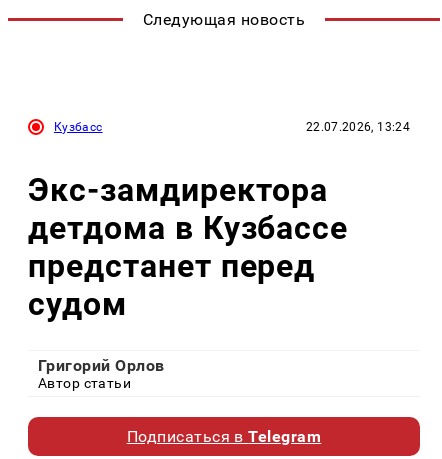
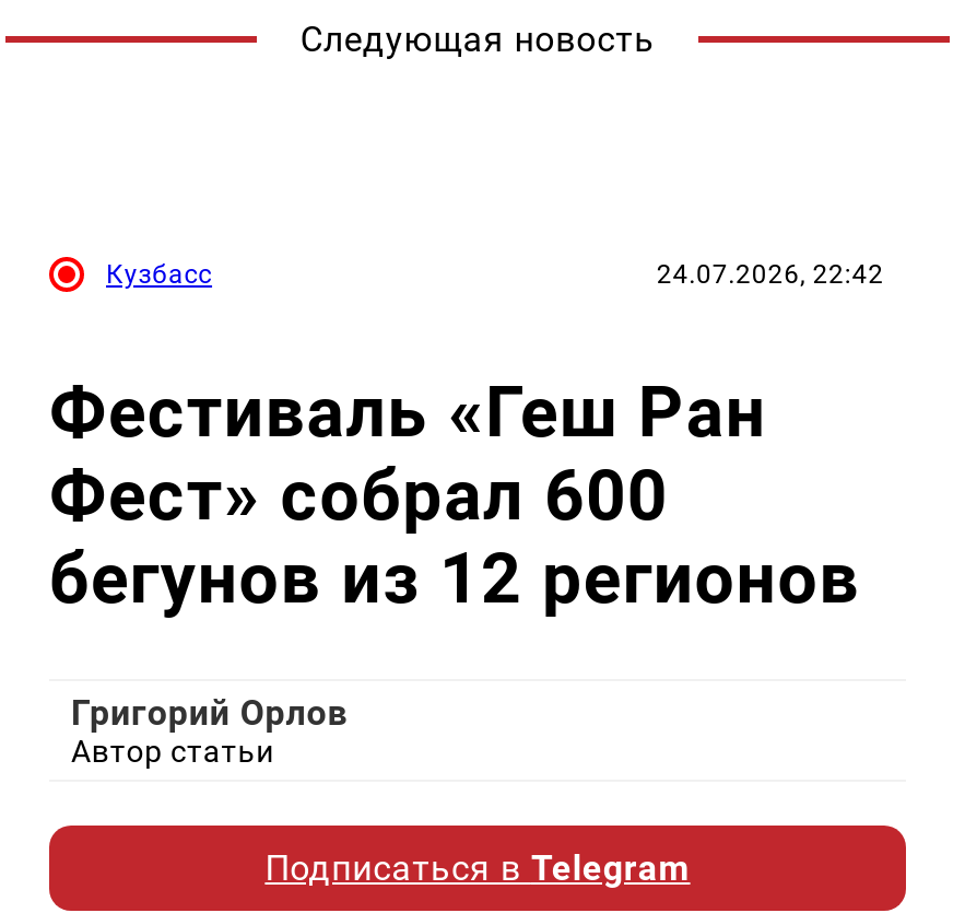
- 22.07.2026, 13:24
+ 24.07.2026, 22:42

- Экс-замдиректора
- детдома в Кузбассе
- предстанет перед
- судом
+ Фестиваль «Геш Ран
+ Фест» собрал 600
+ бегунов из 12 регионов
